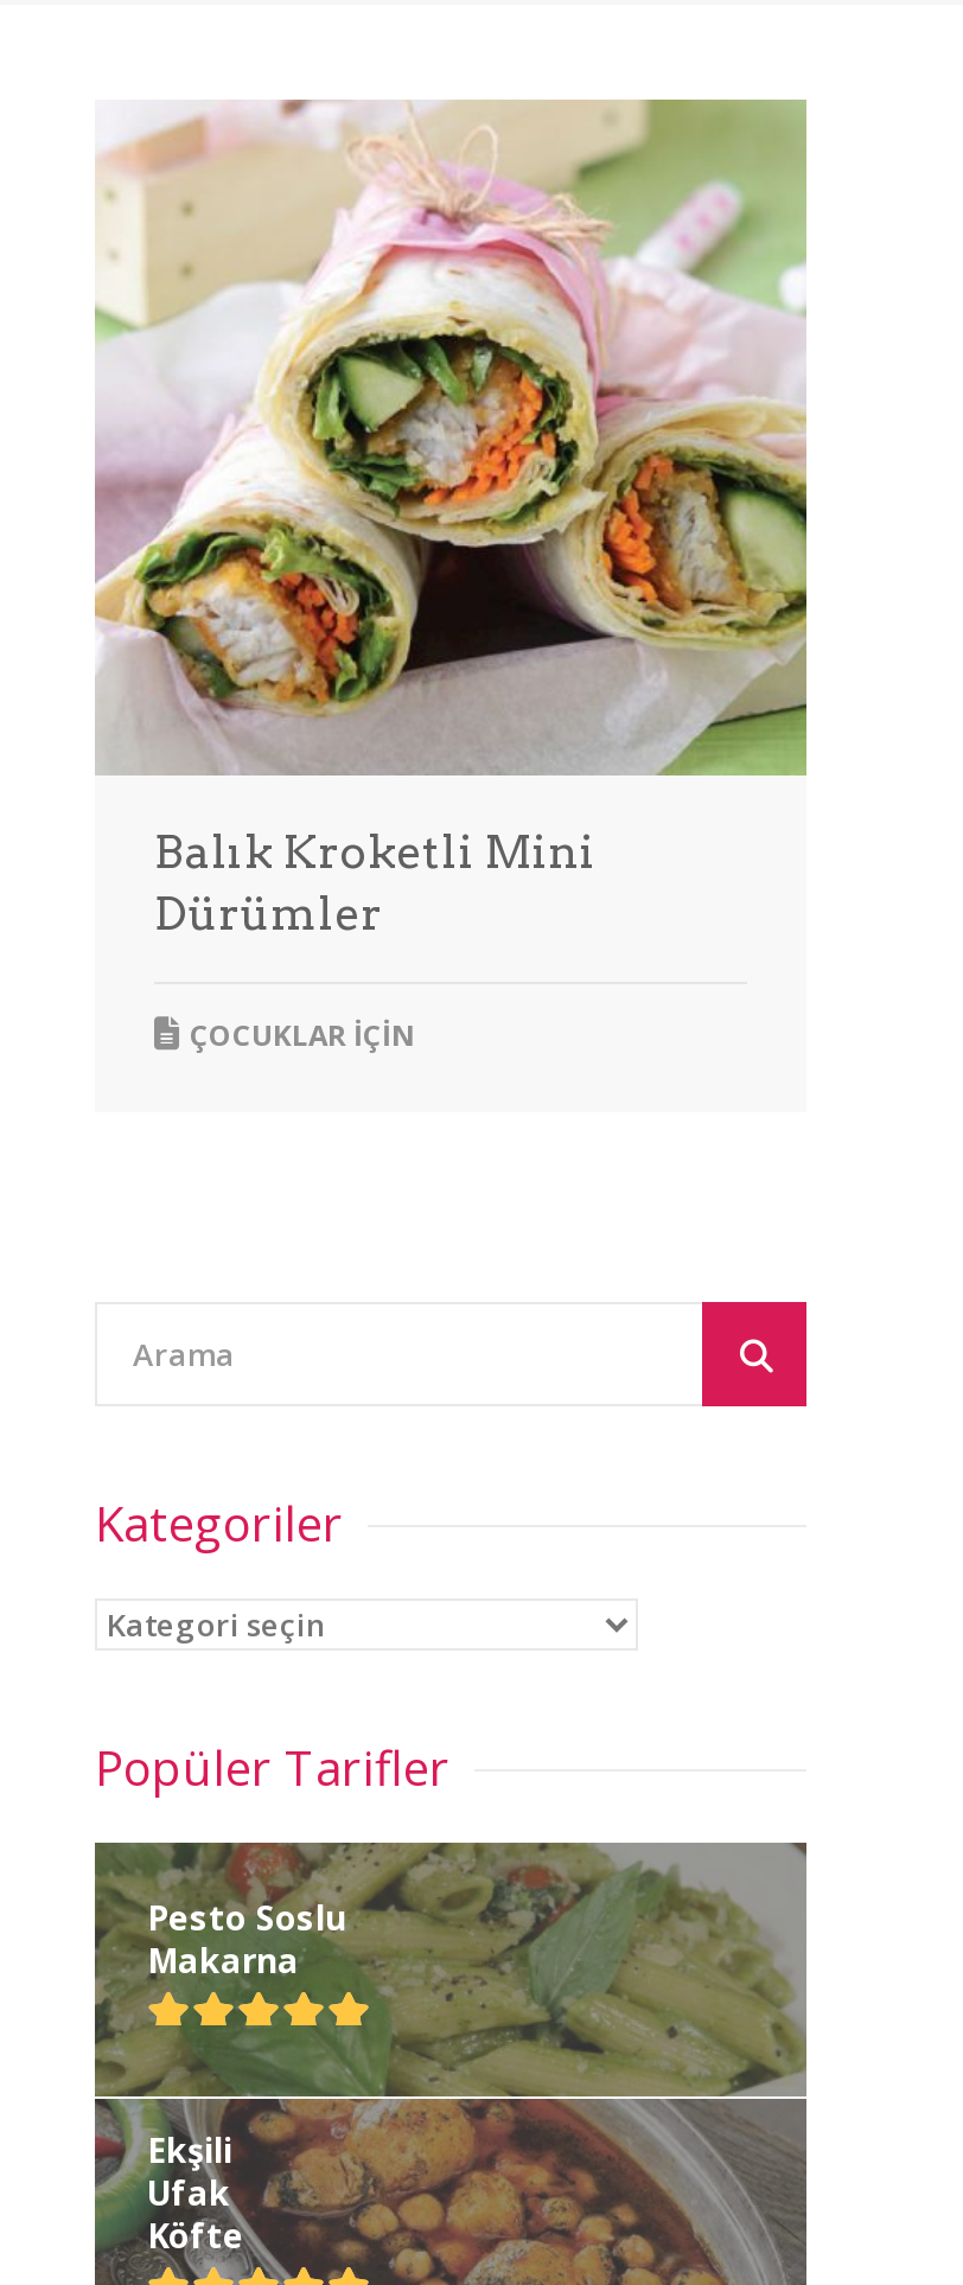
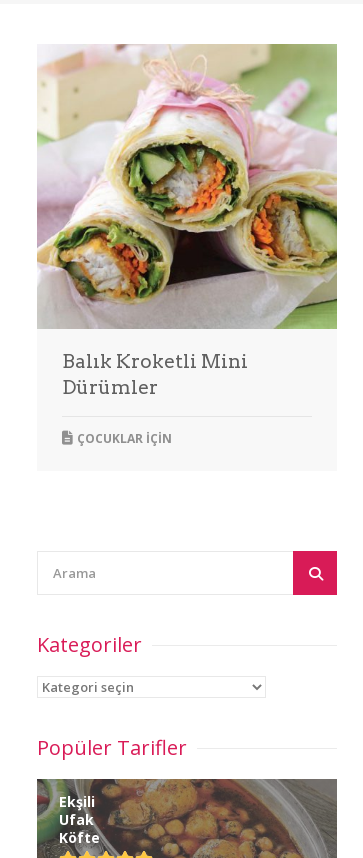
- [image]
- Pesto Soslu
- Makarna
